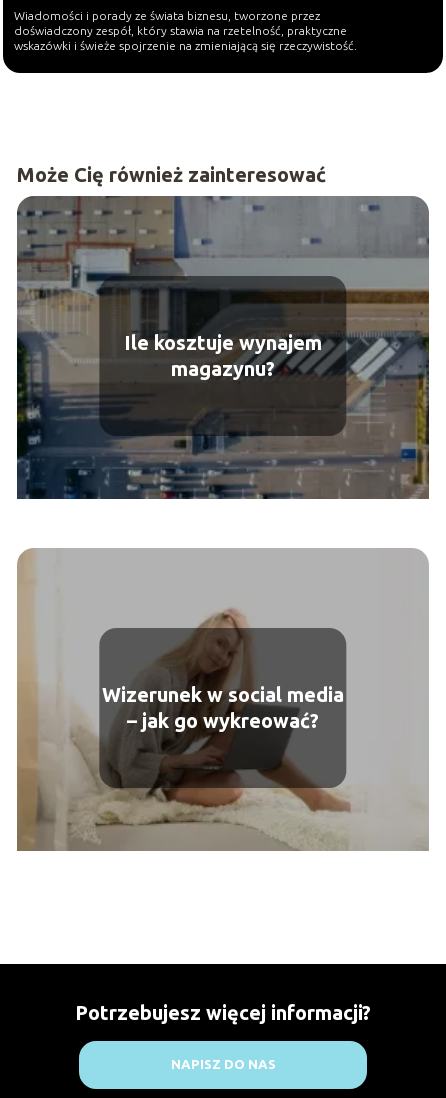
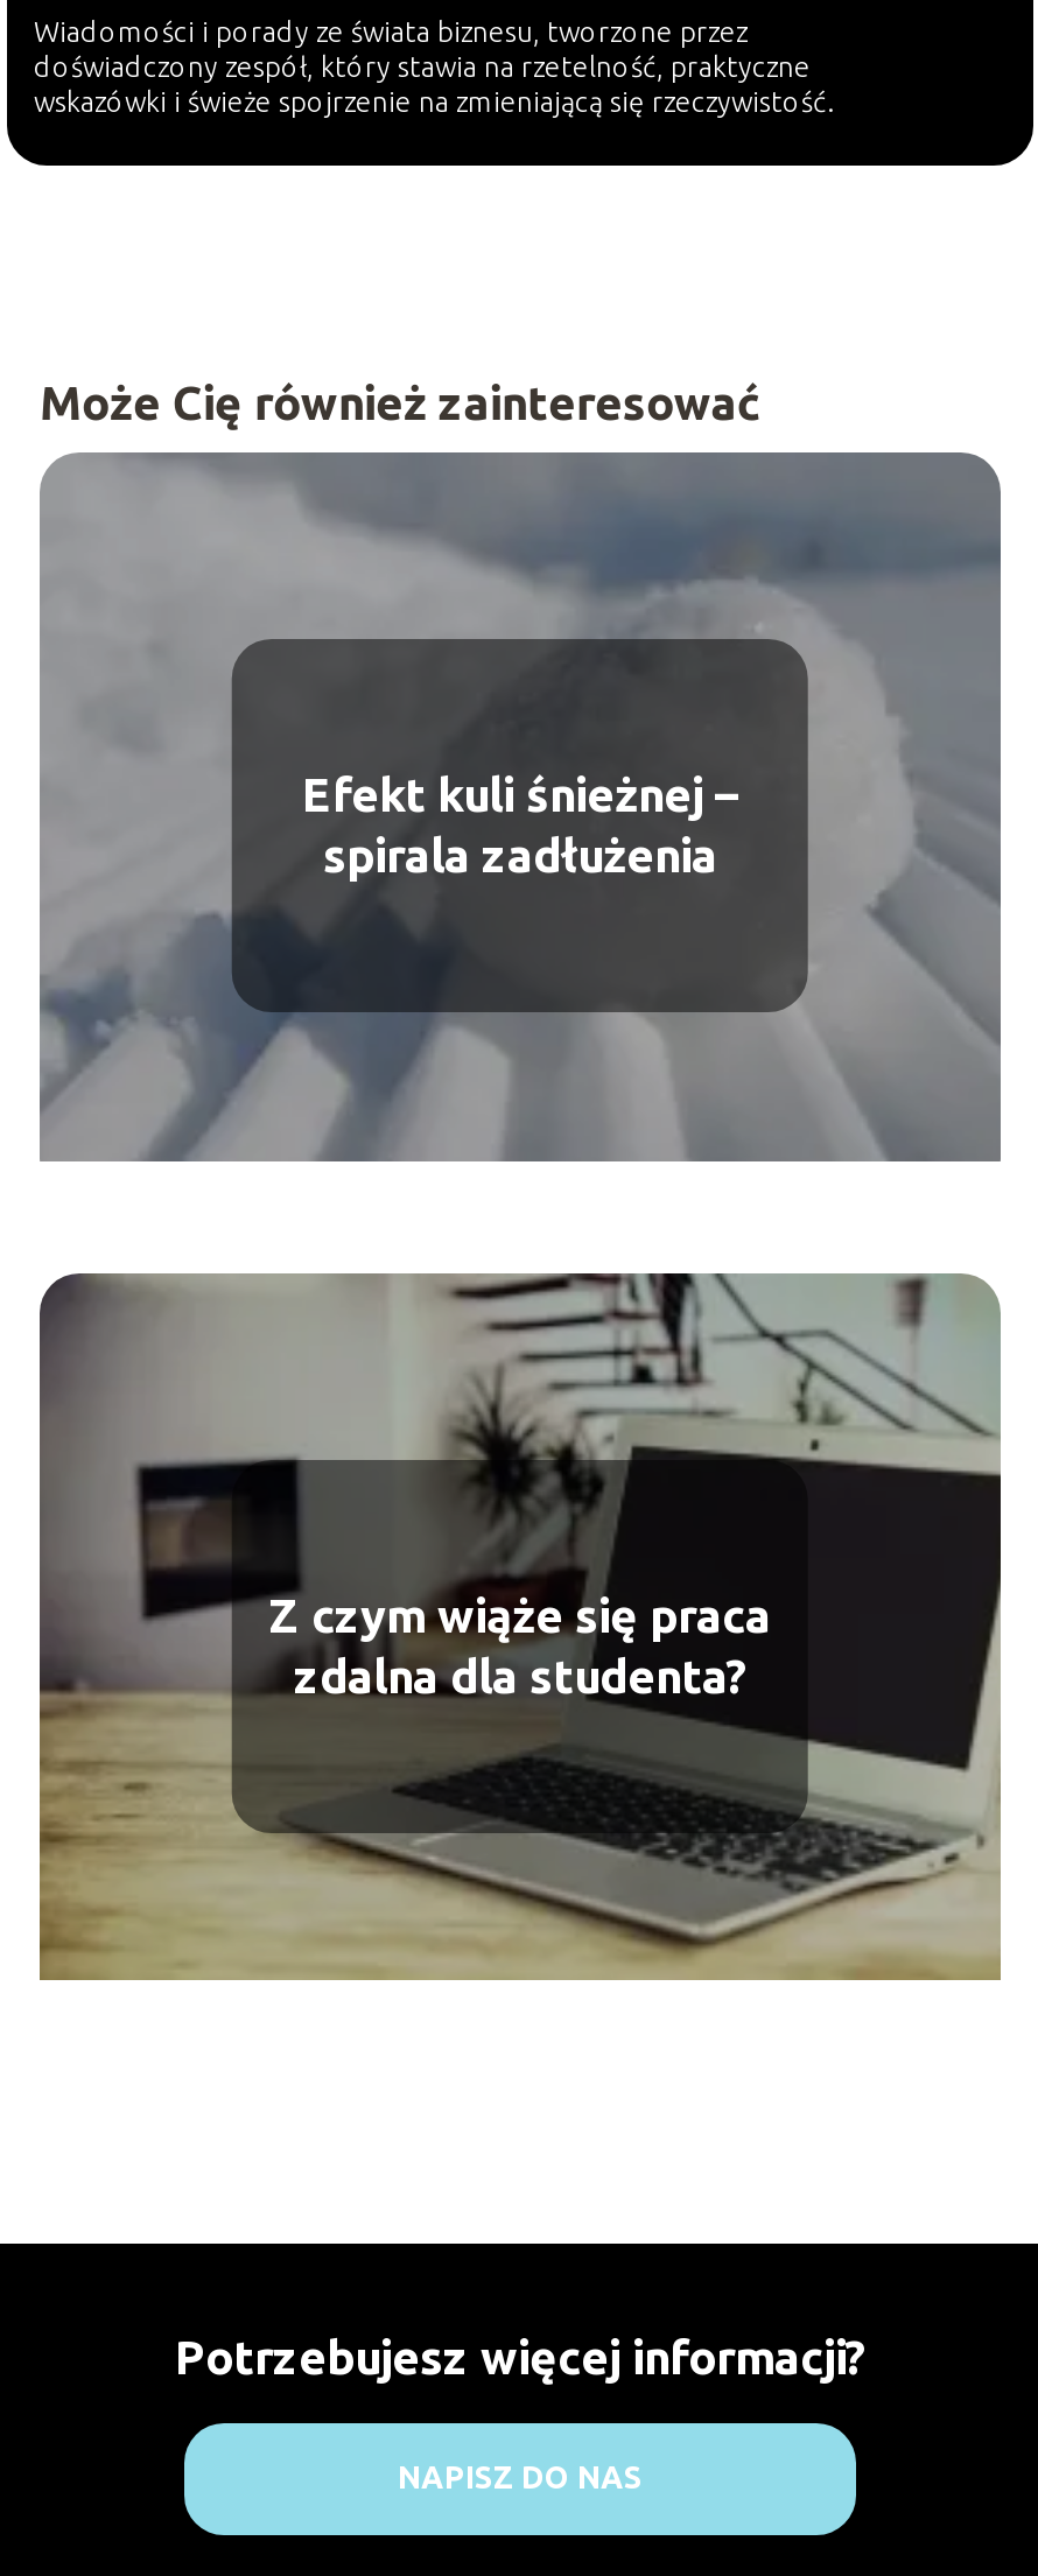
- [image]
- Ile kosztuje wynajem
- magazynu?
+ [image]
+ Efekt kuli śnieżnej –
+ spirala zadłużenia

- [image]
- Wizerunek w social media
- – jak go wykreować?
+ [image]
+ Z czym wiąże się praca
+ zdalna dla studenta?
